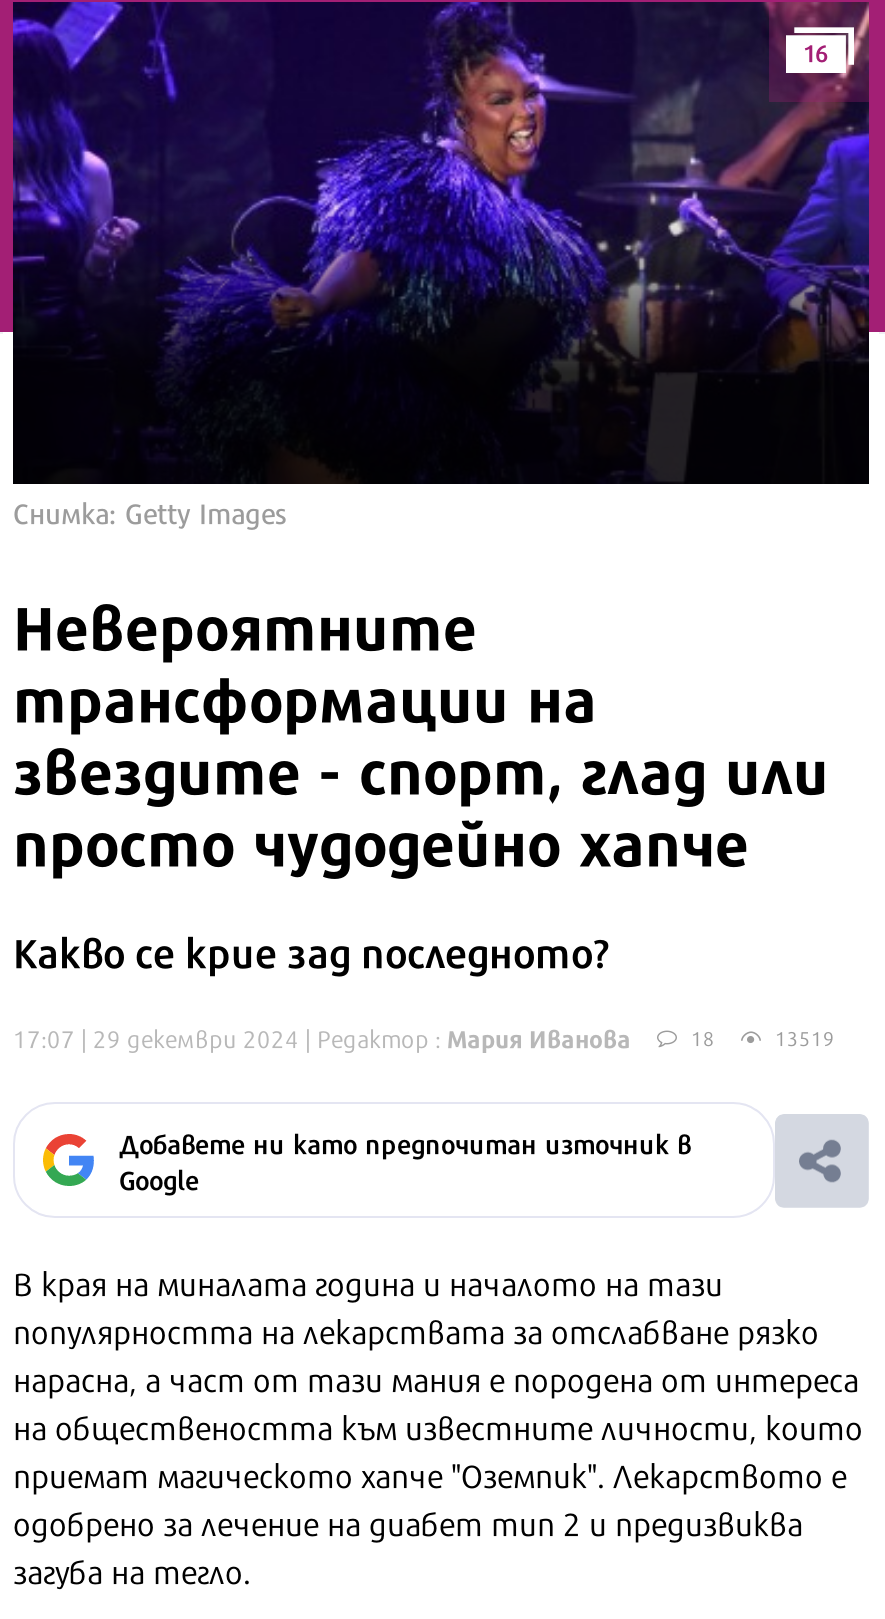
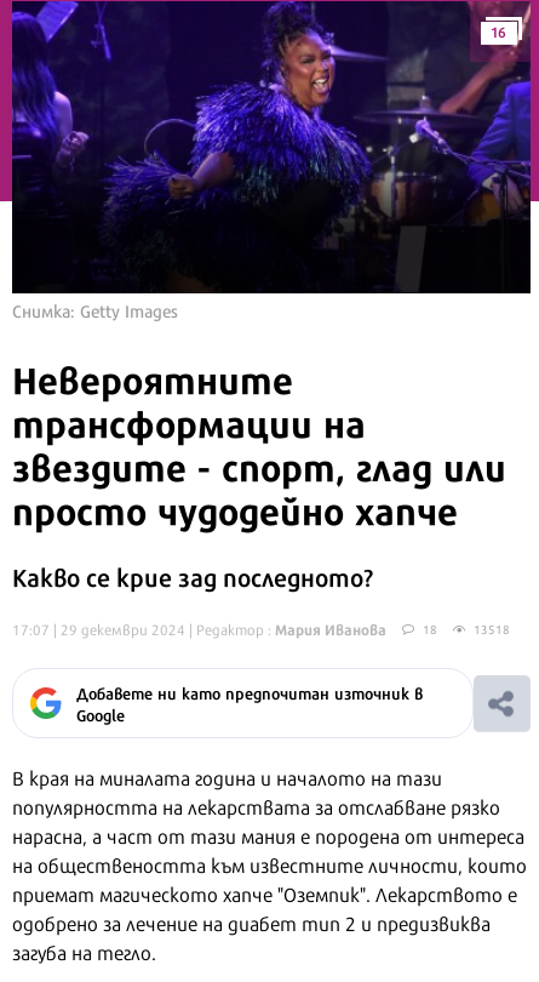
- 13519
+ 13518
